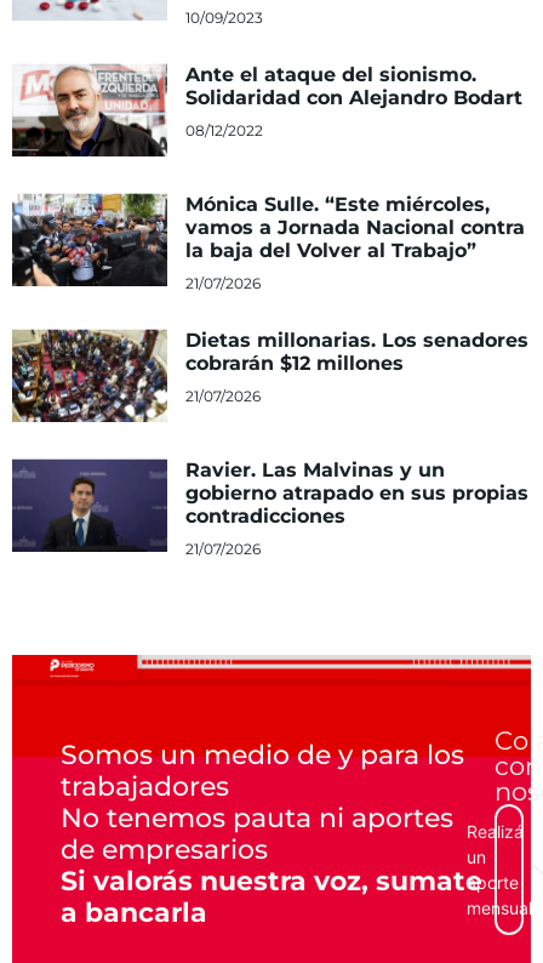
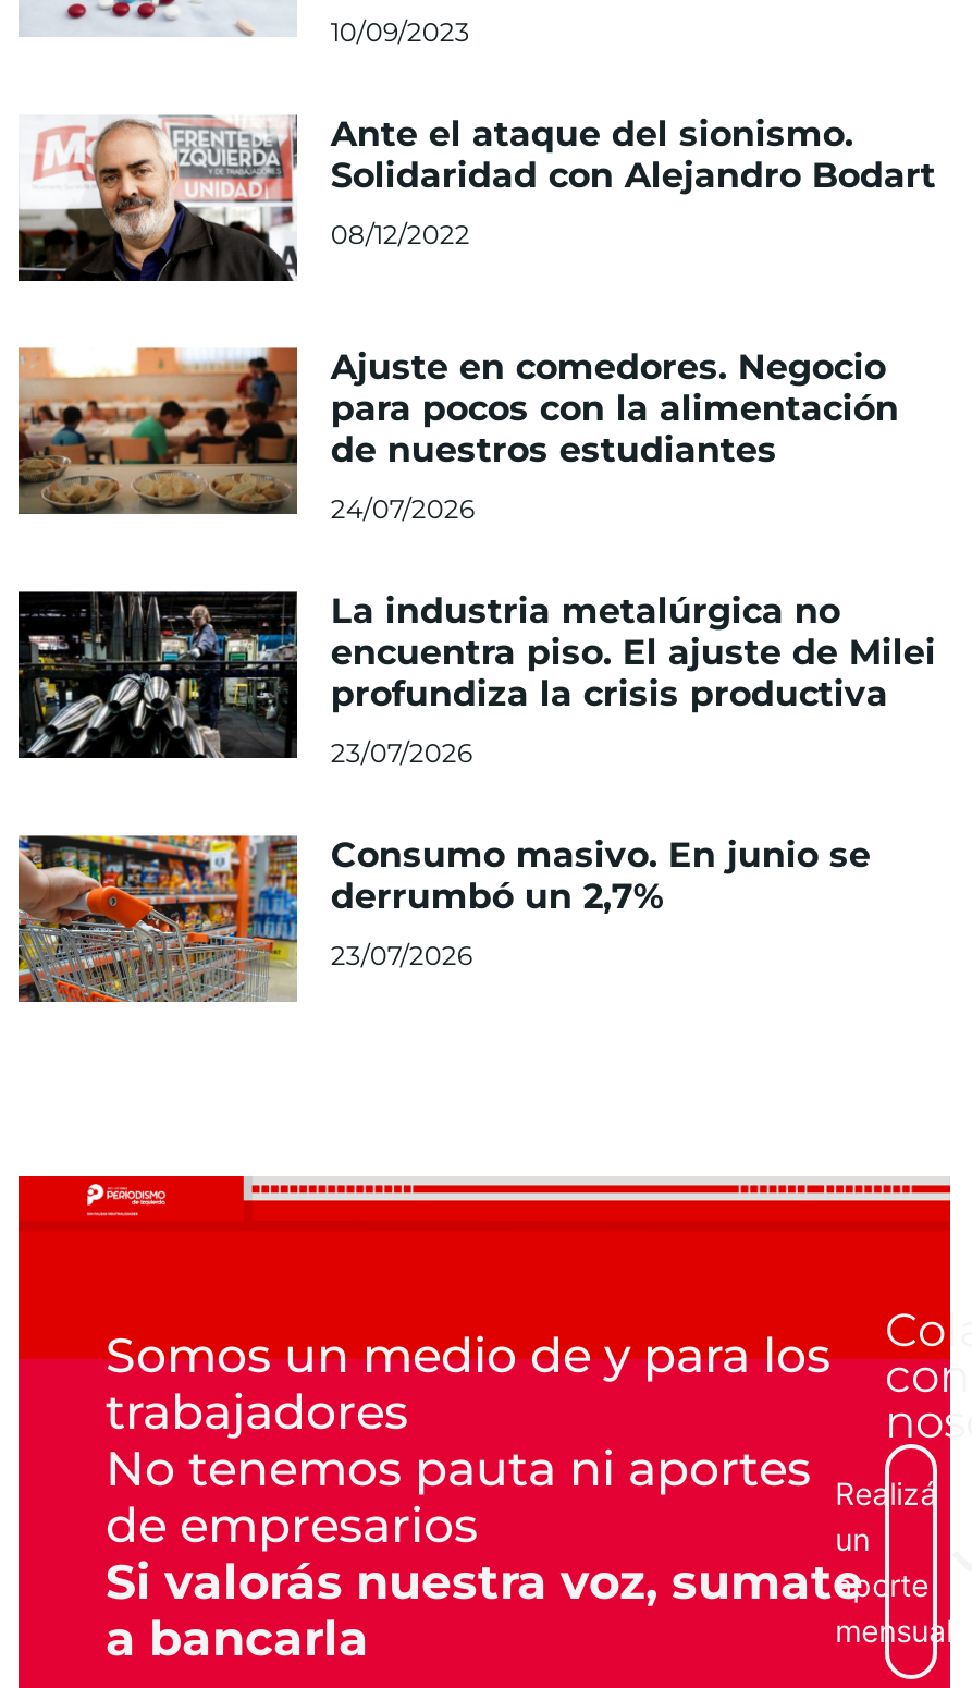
- [image]
- Mónica Sulle. “Este miércoles,
- vamos a Jornada Nacional contra
- la baja del Volver al Trabajo”
+ [image]
+ Ajuste en comedores. Negocio
+ para pocos con la alimentación
+ de nuestros estudiantes

- 21/07/2026
+ 24/07/2026

- [image]
- Dietas millonarias. Los senadores
- cobrarán $12 millones
+ [image]
+ La industria metalúrgica no
+ encuentra piso. El ajuste de Milei
+ profundiza la crisis productiva

- 21/07/2026
+ 23/07/2026

- [image]
- Ravier. Las Malvinas y un
- gobierno atrapado en sus propias
- contradicciones
+ [image]
+ Consumo masivo. En junio se
+ derrumbó un 2,7%

- 21/07/2026
+ 23/07/2026
